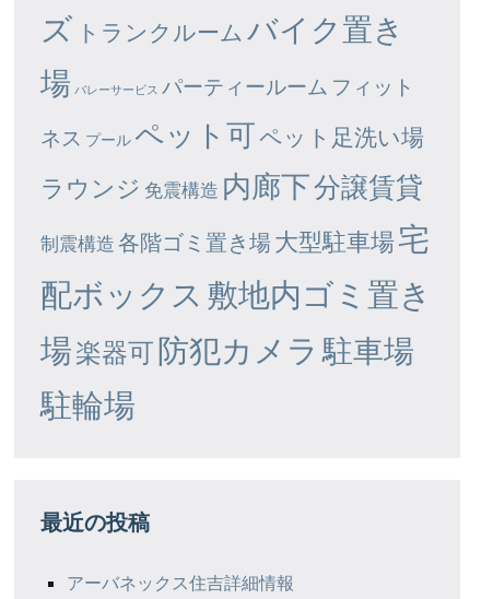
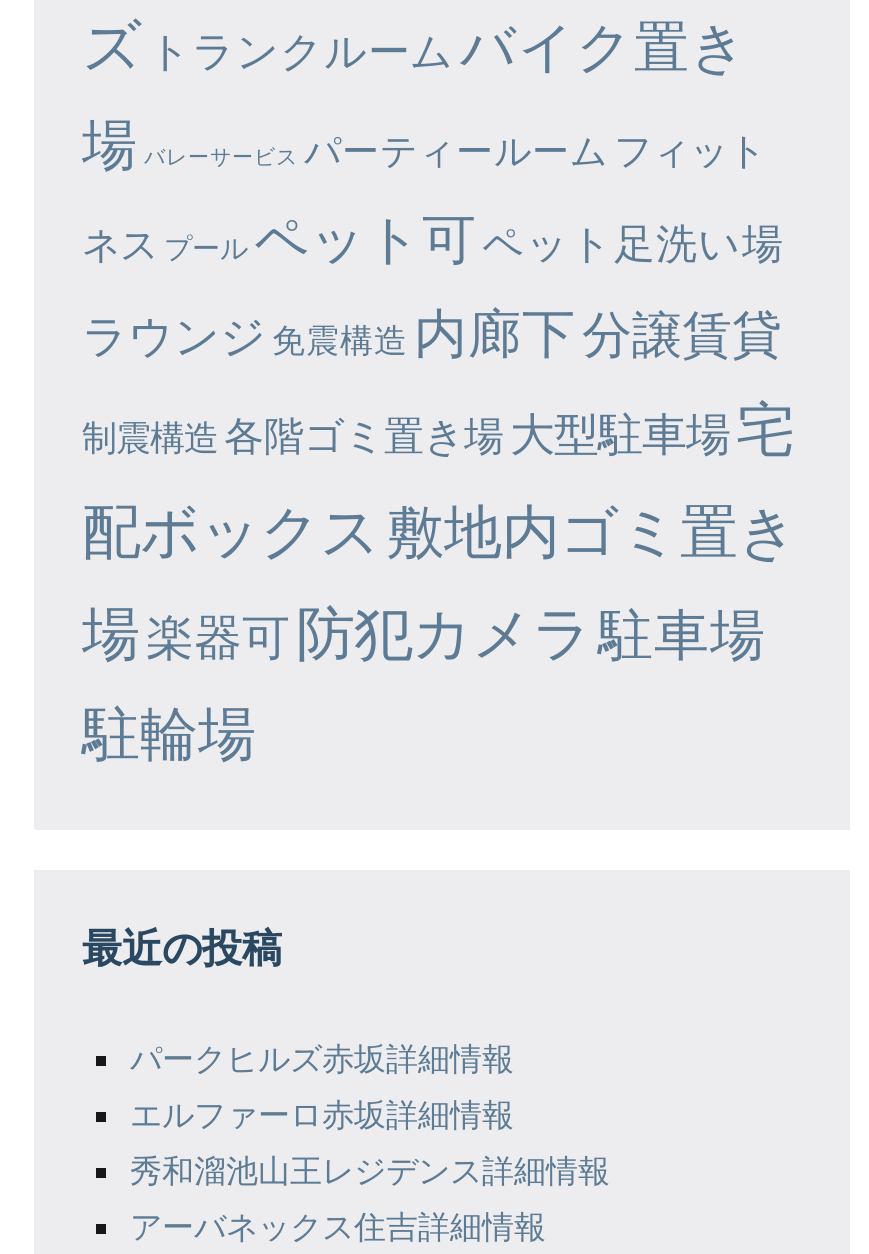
+ パークヒルズ赤坂詳細情報
+ エルファーロ赤坂詳細情報
+ 秀和溜池山王レジデンス詳細情報
